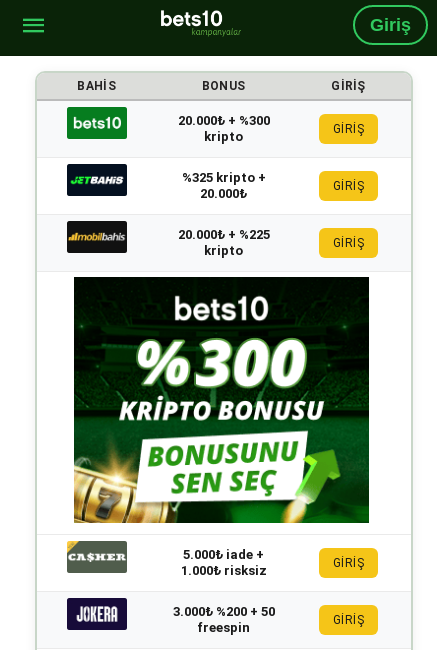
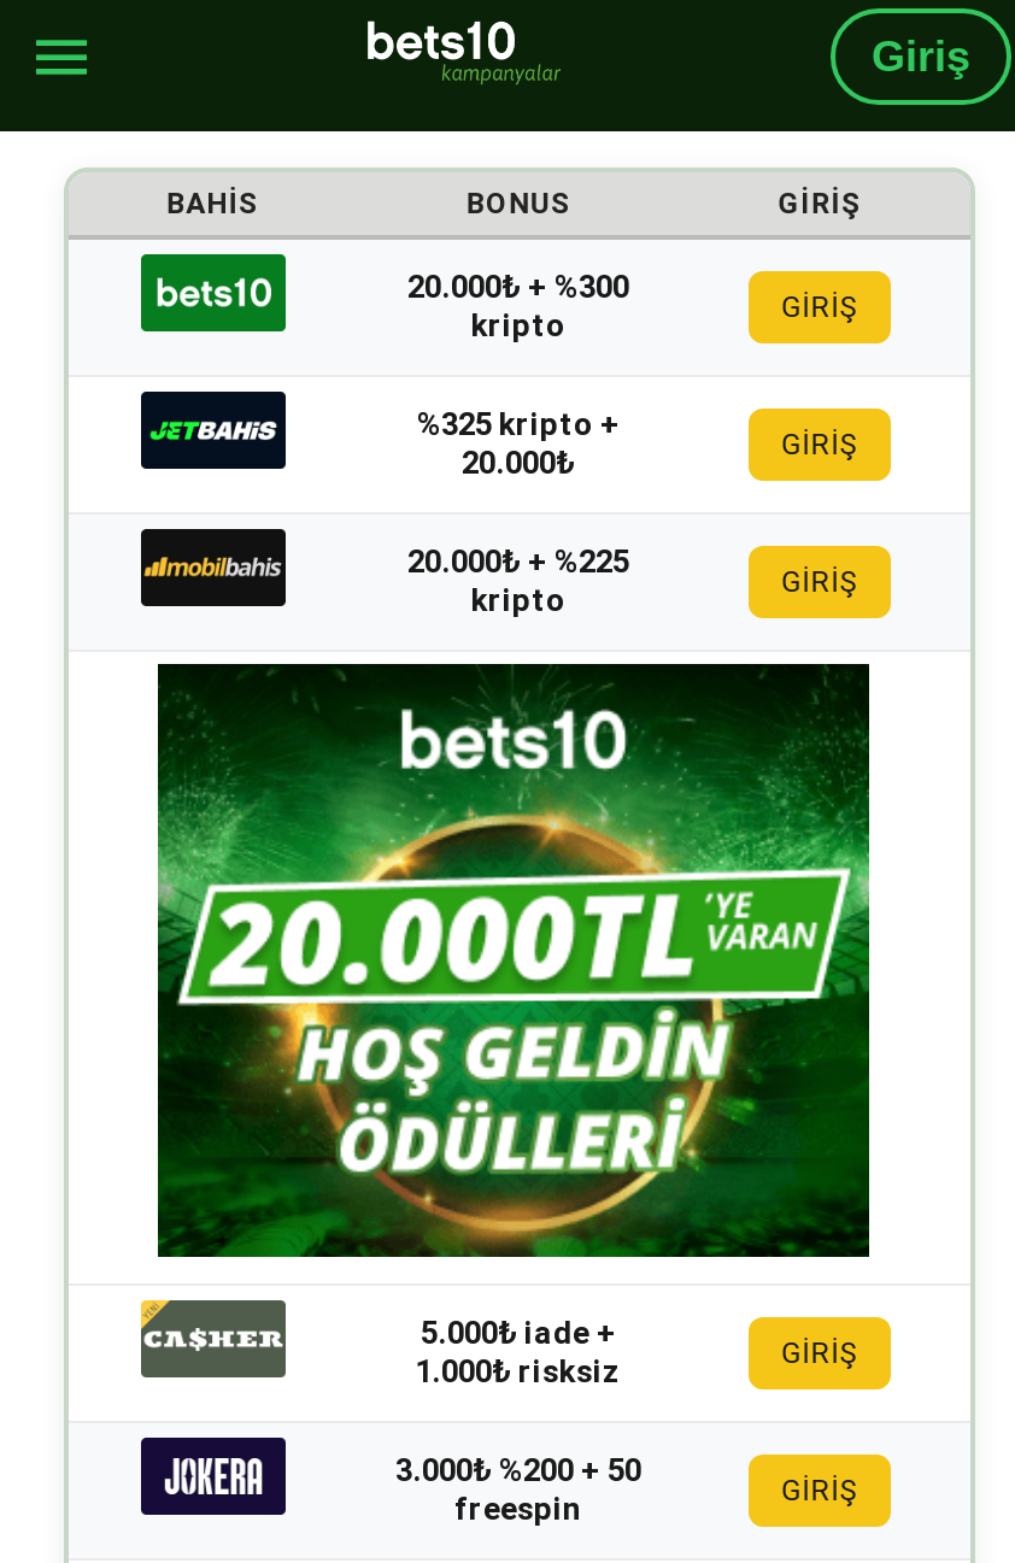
- [image]
+ [image]
